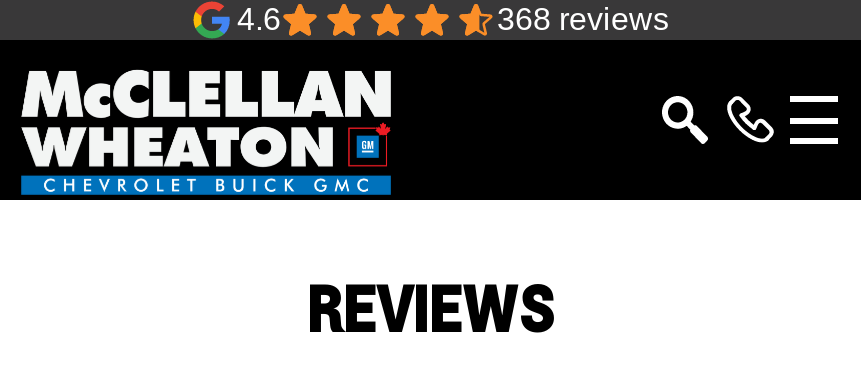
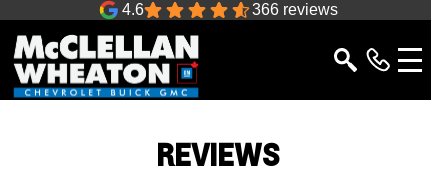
- 368 reviews
+ 366 reviews
